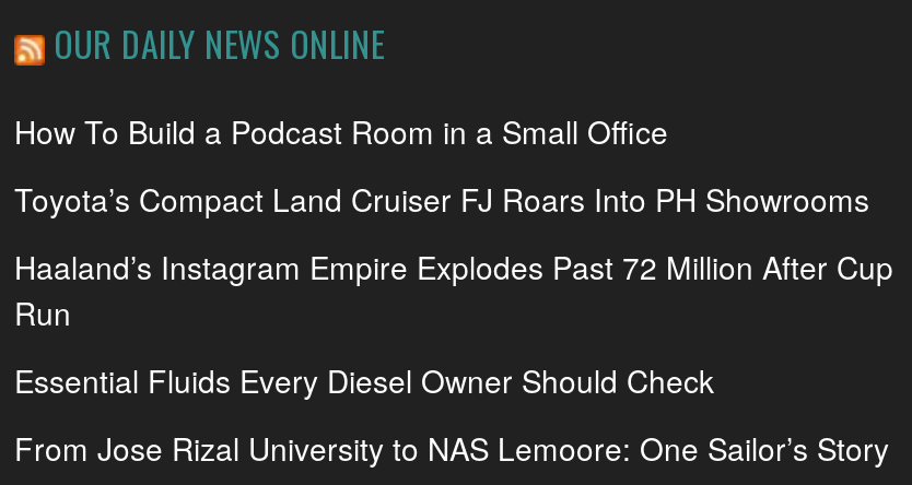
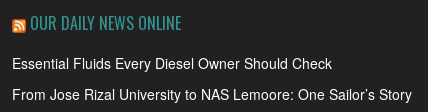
- How To Build a Podcast Room in a Small Office
- Toyota’s Compact Land Cruiser FJ Roars Into PH Showrooms
- Haaland’s Instagram Empire Explodes Past 72 Million After Cup
- Run
